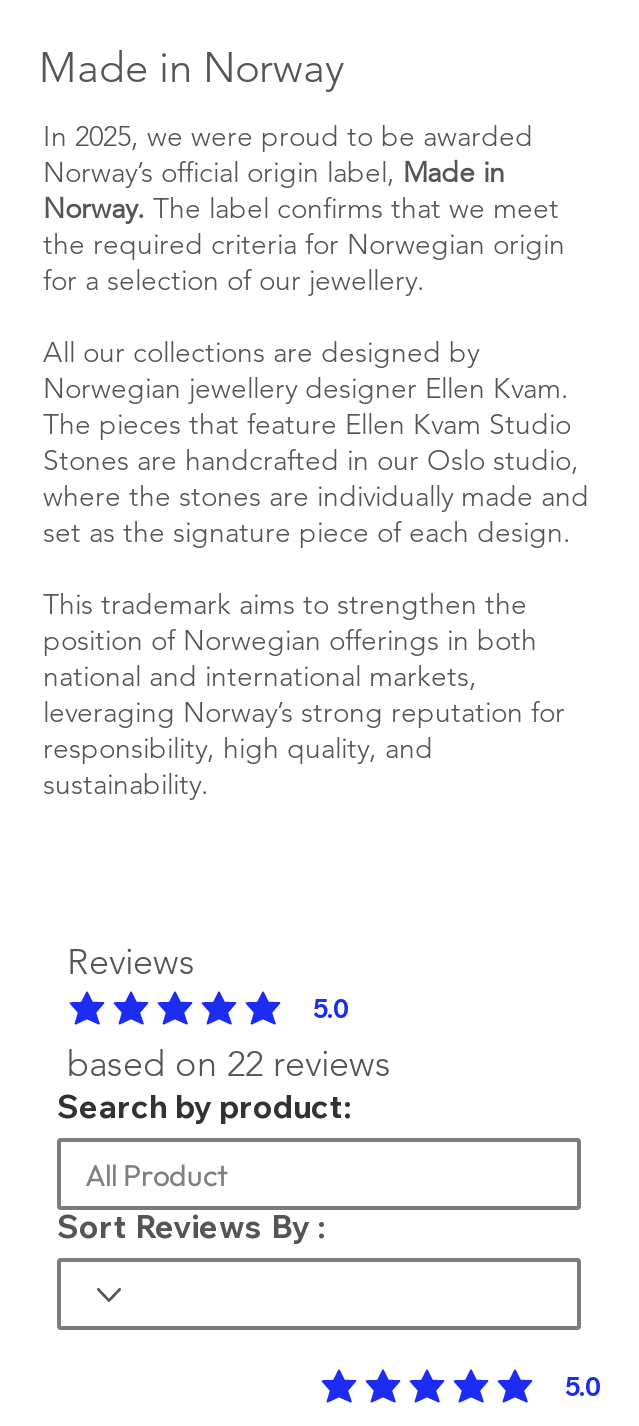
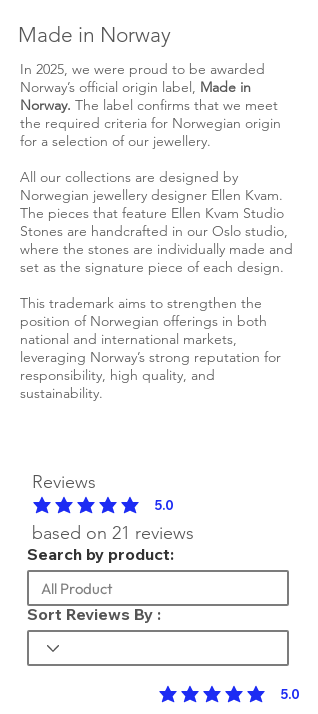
- based on 22 reviews
+ based on 21 reviews
